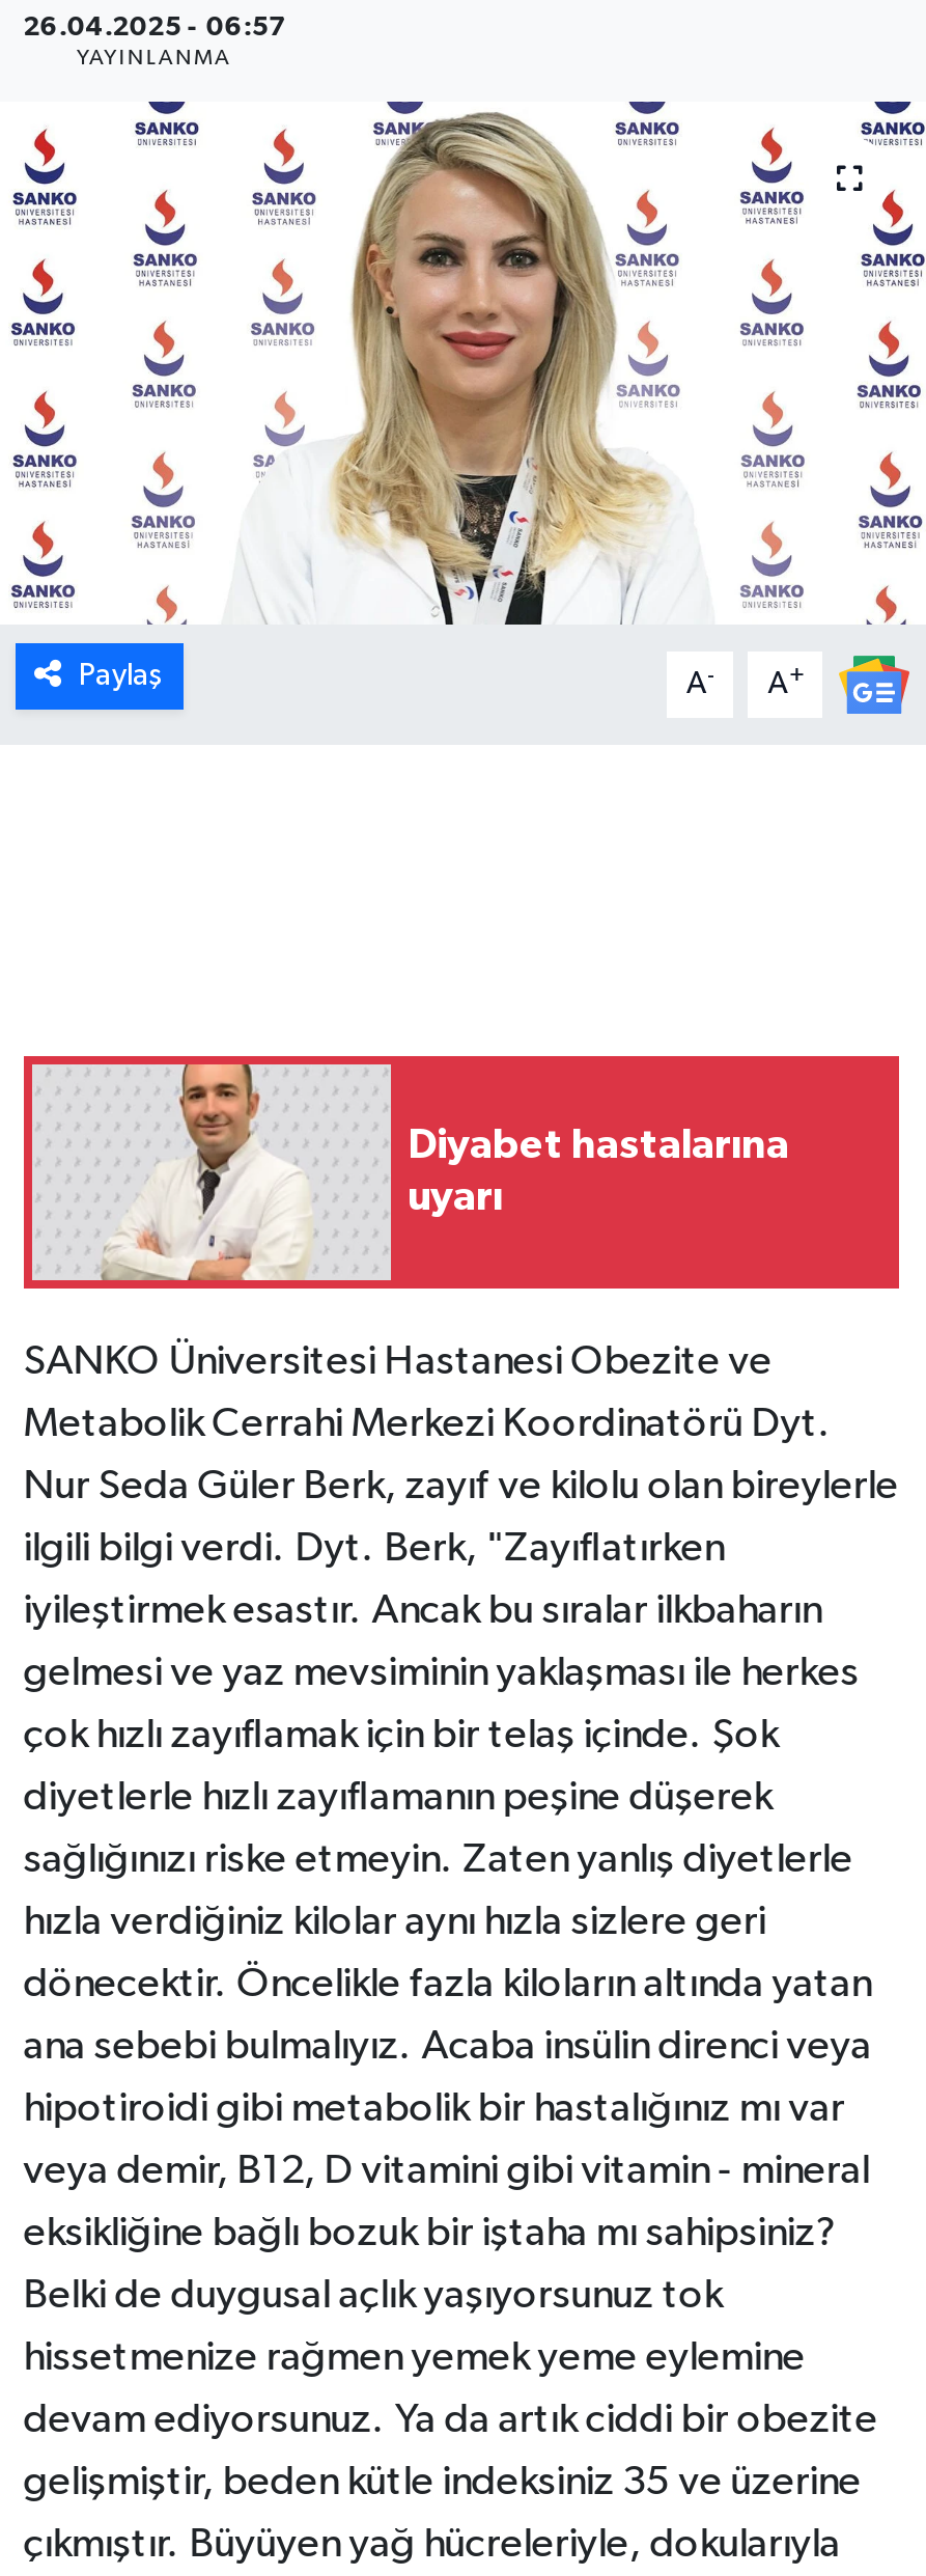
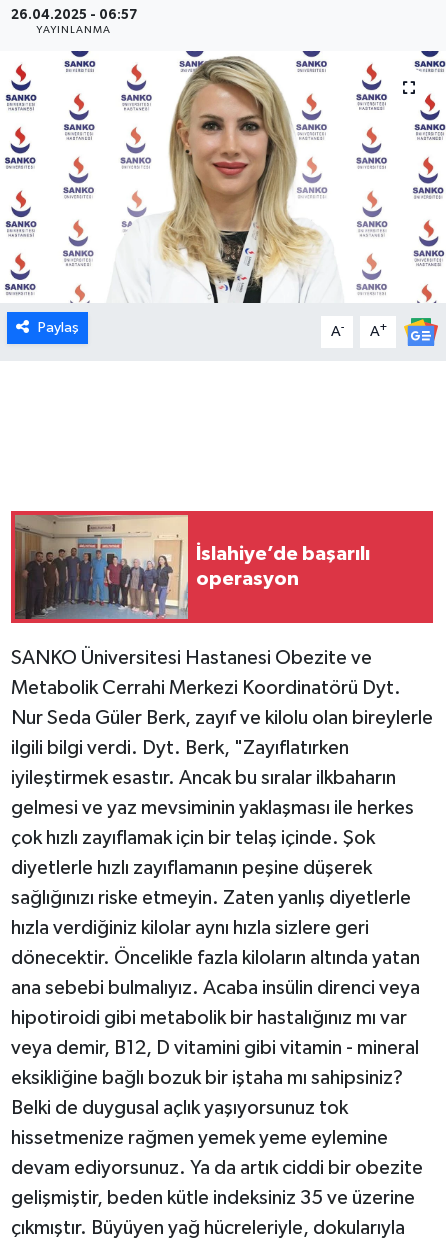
- [image]
- Diyabet hastalarına
- uyarı
+ [image]
+ İslahiye’de başarılı
+ operasyon
